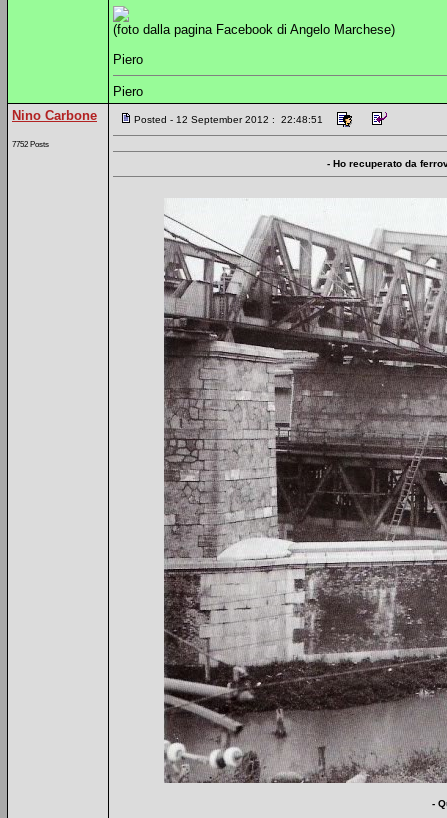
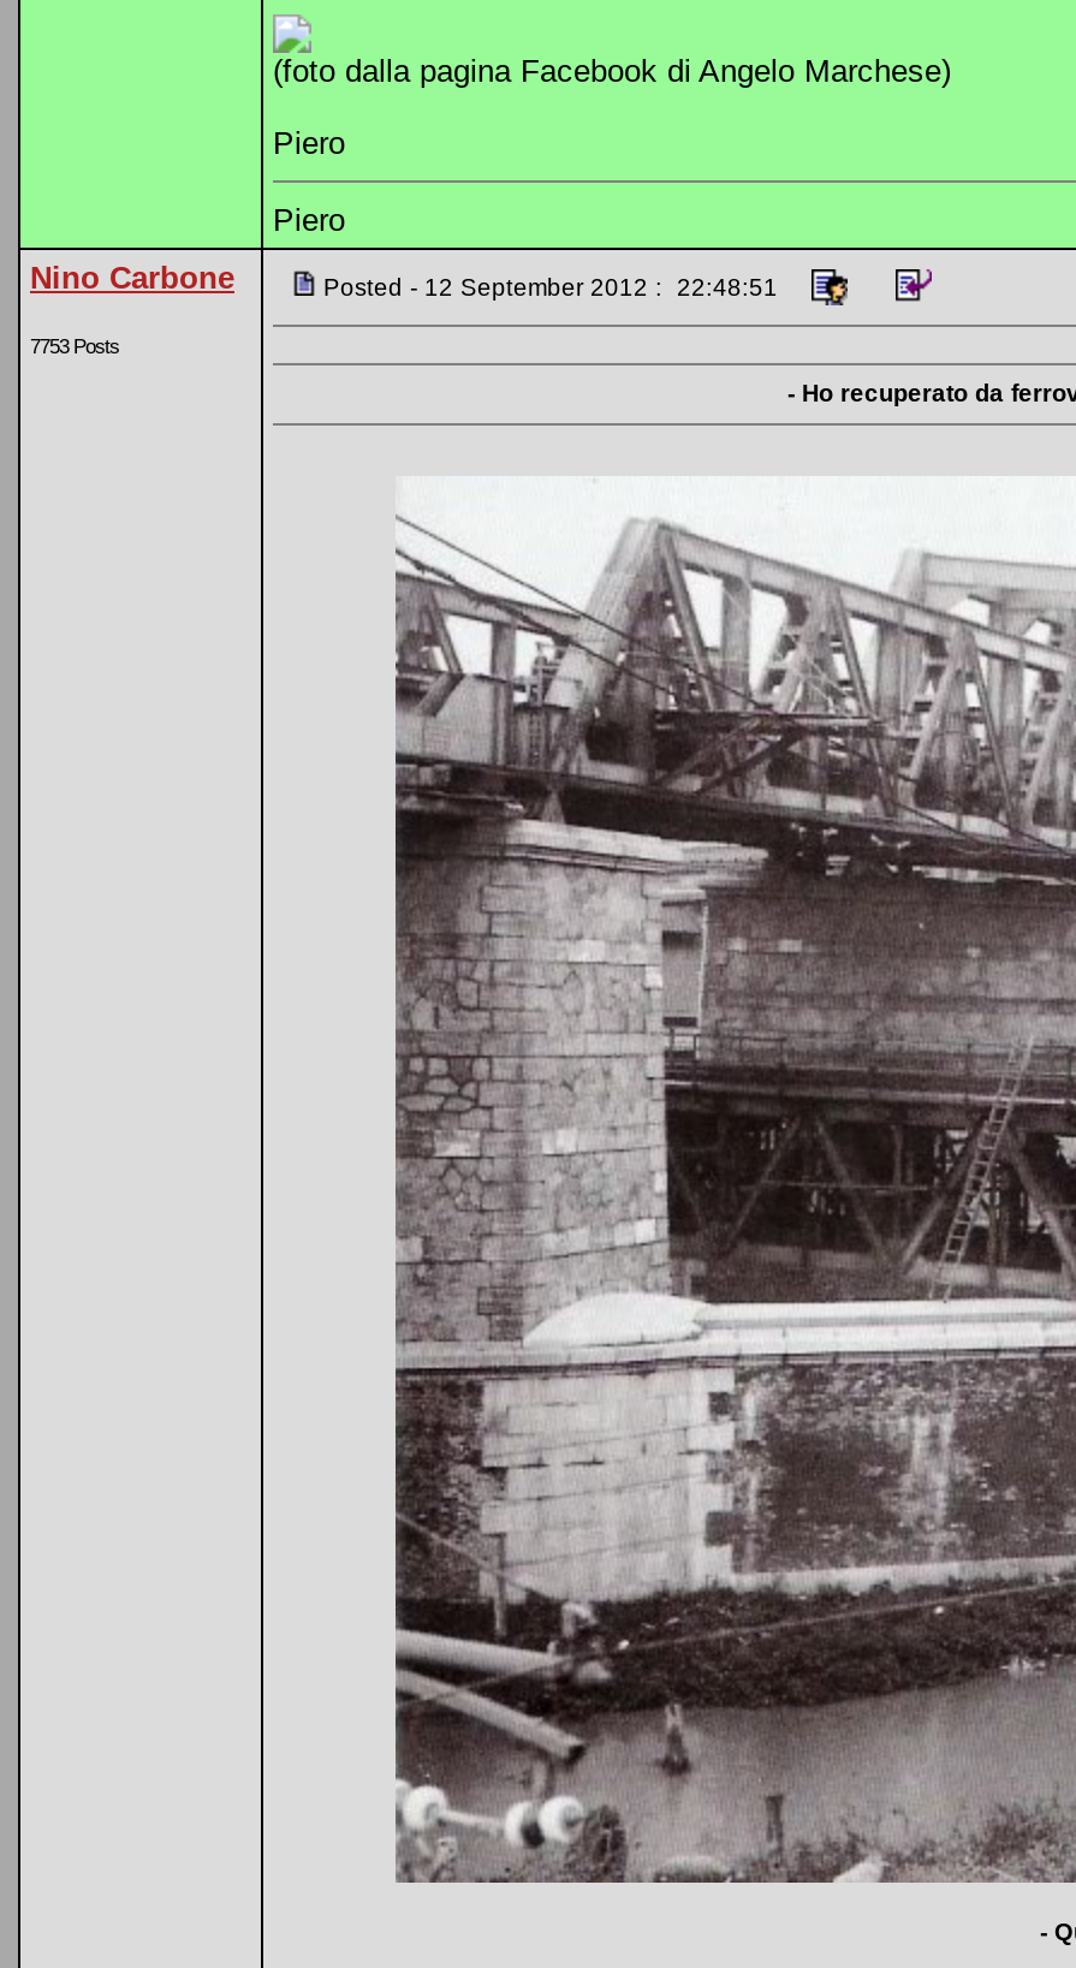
- 7752 Posts
+ 7753 Posts
